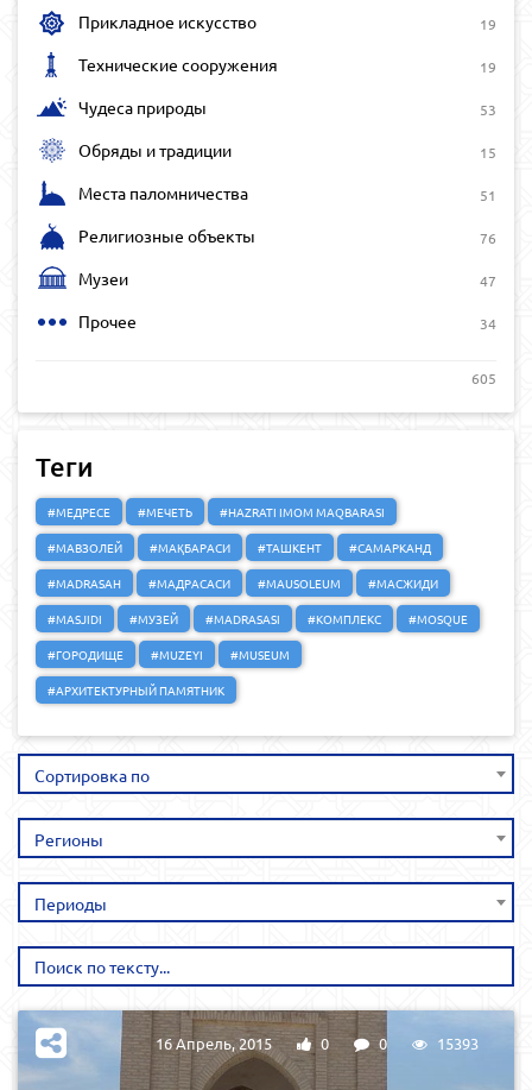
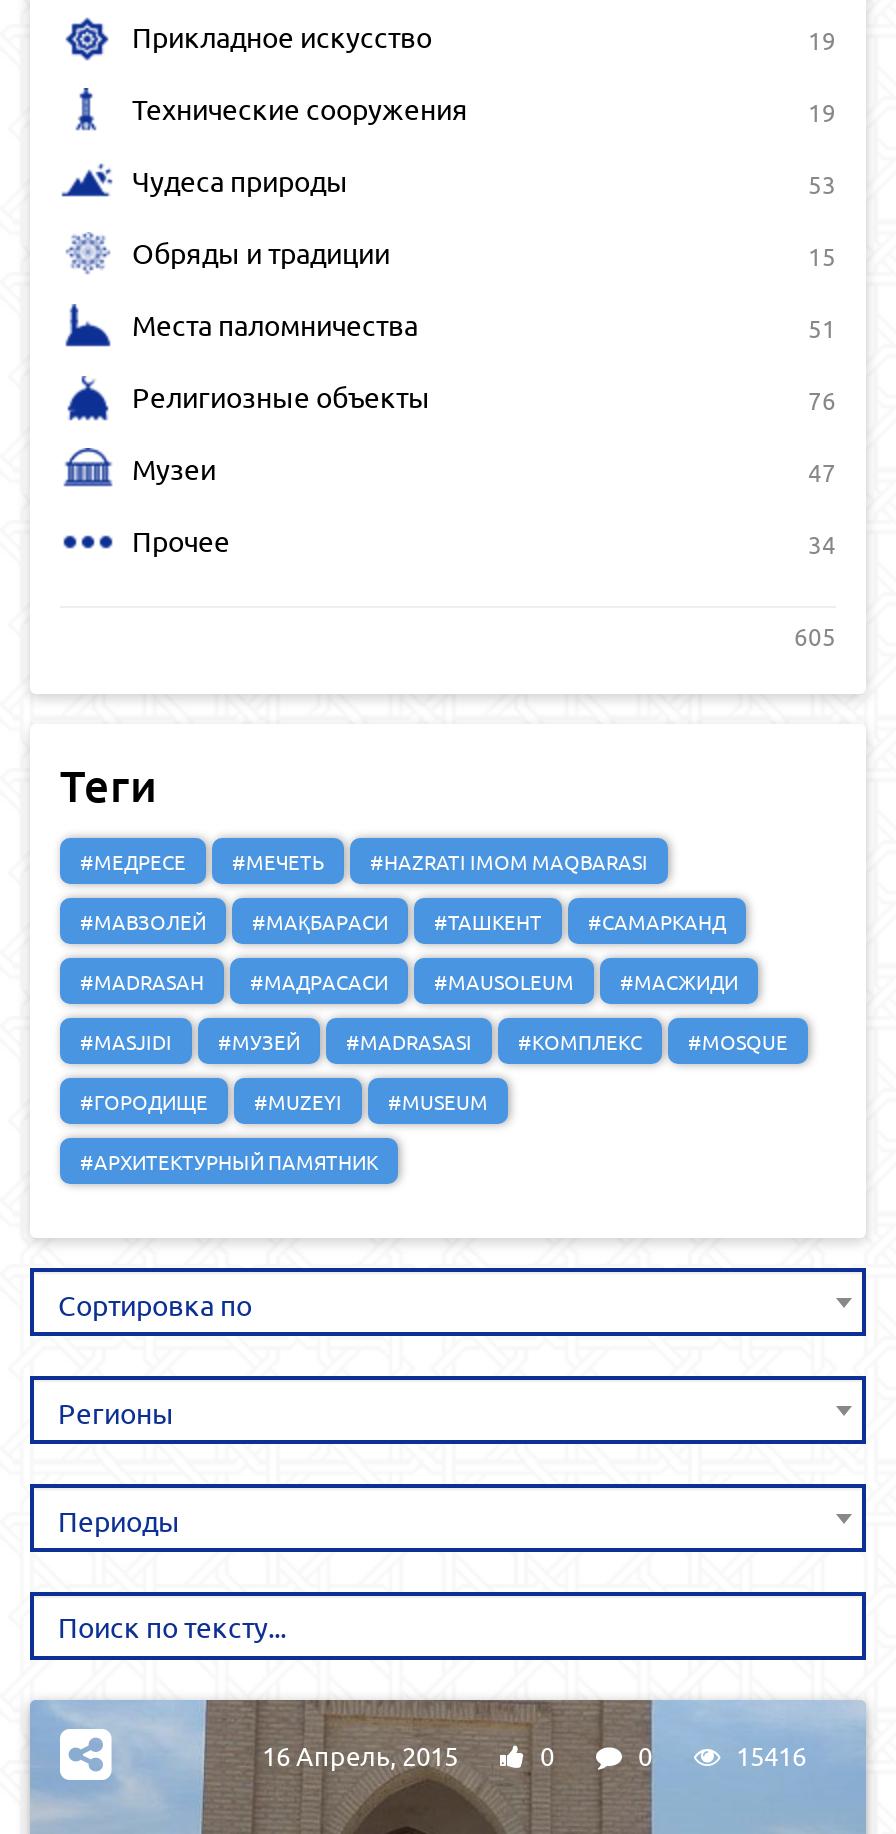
- 15393
+ 15416
